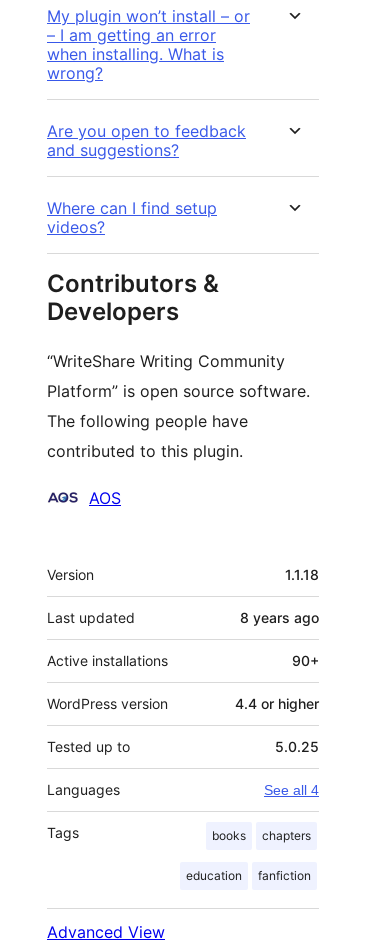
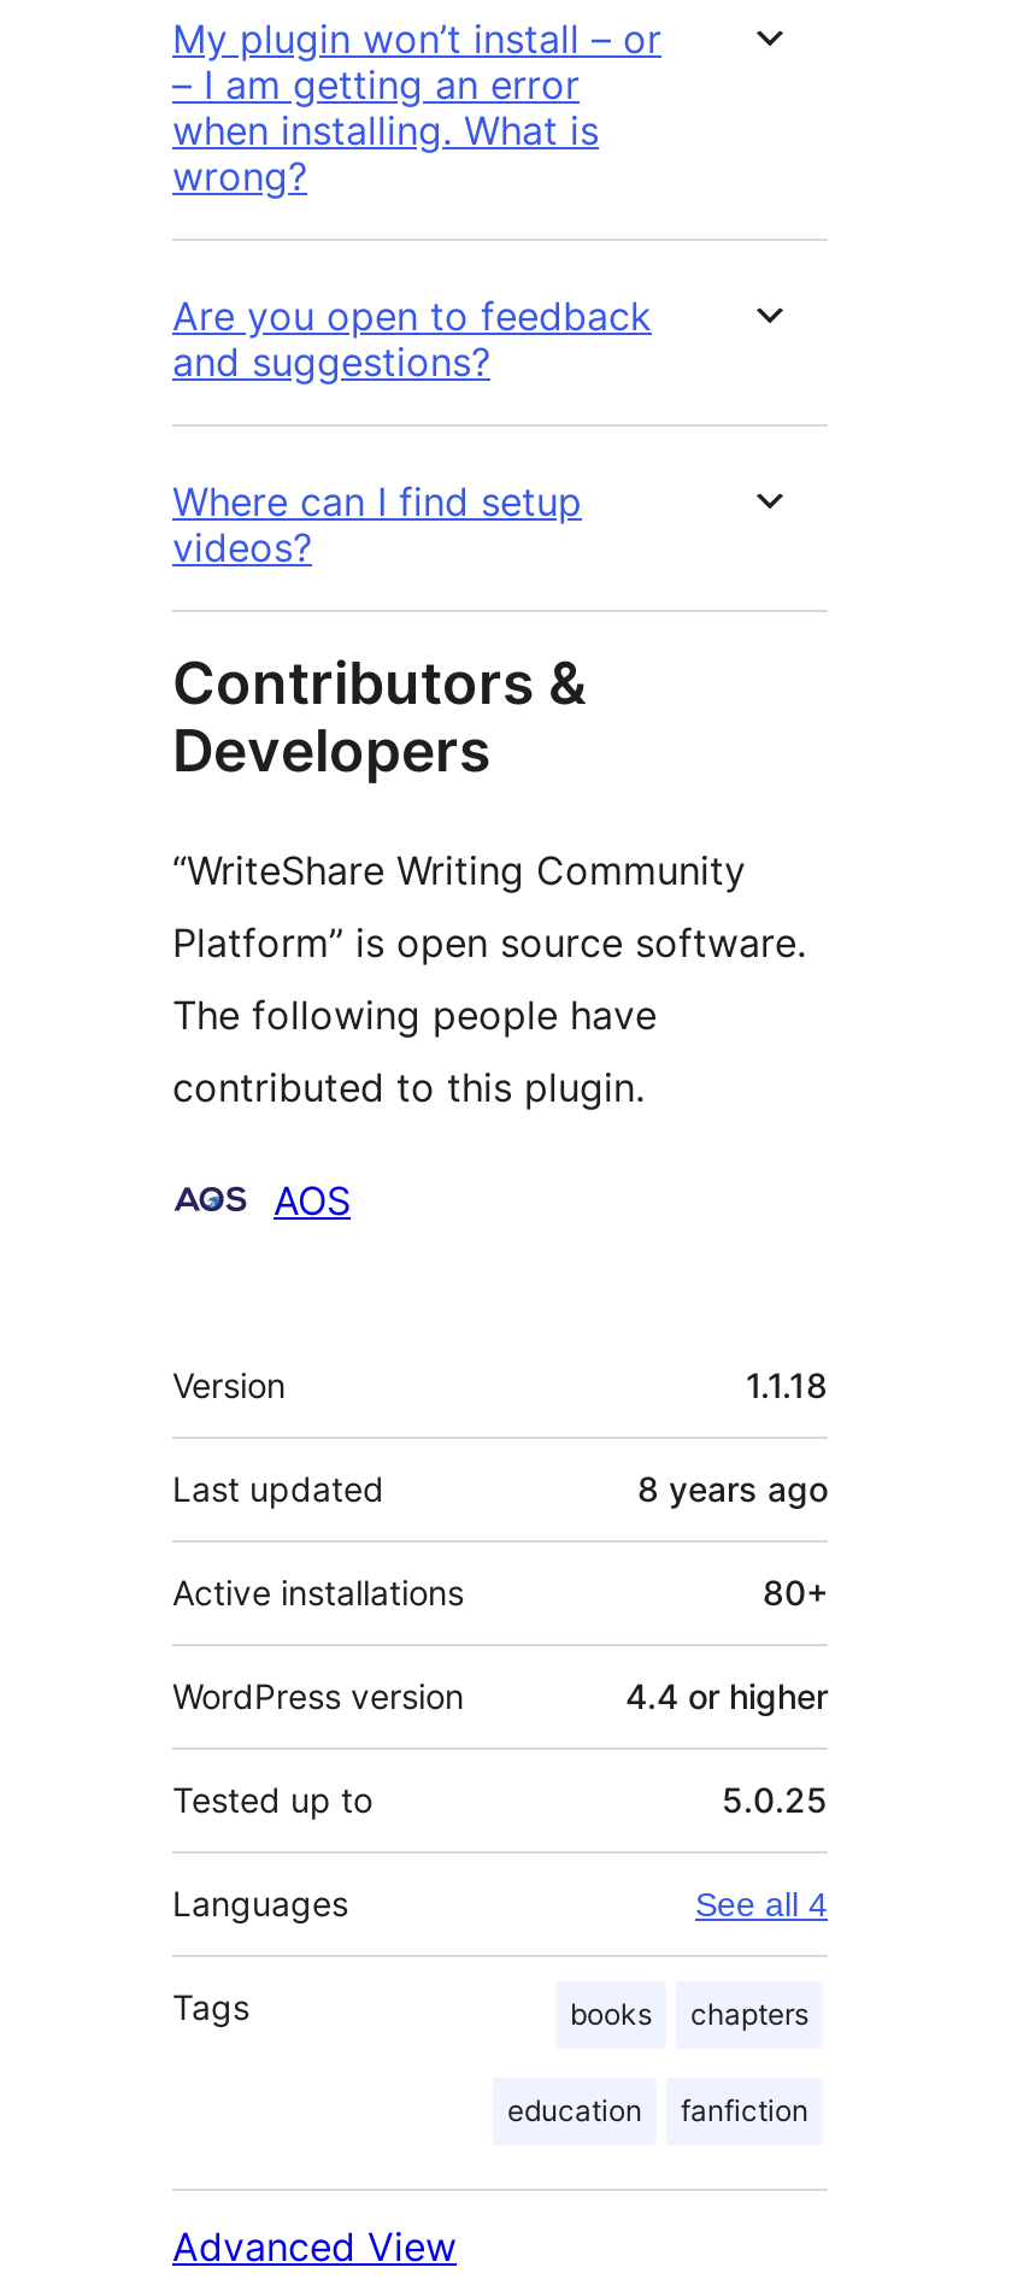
- 90+
+ 80+
